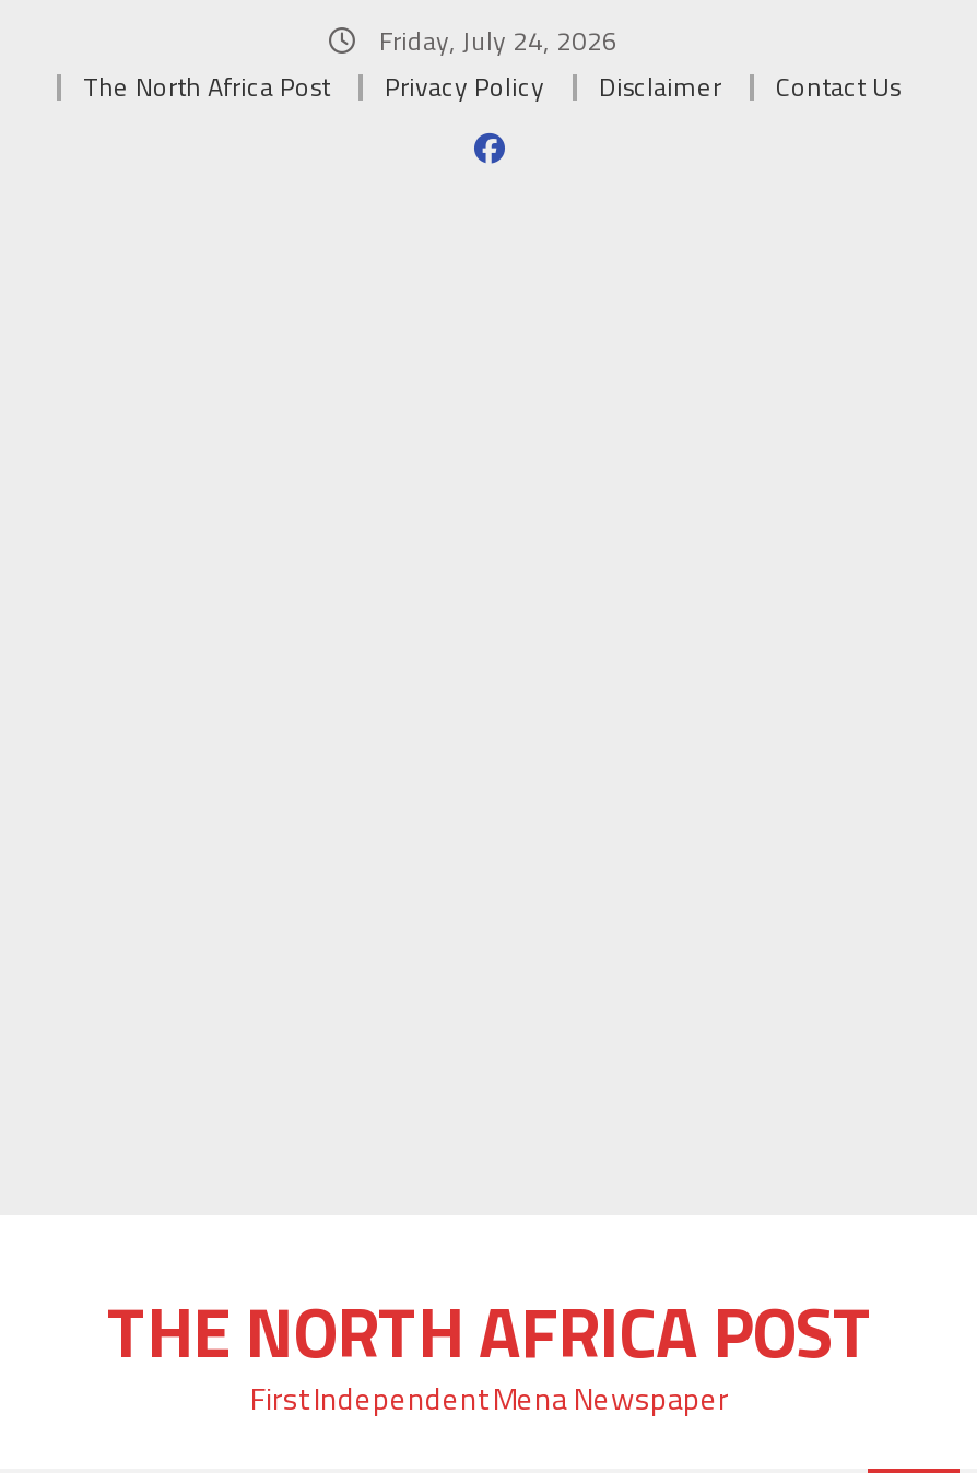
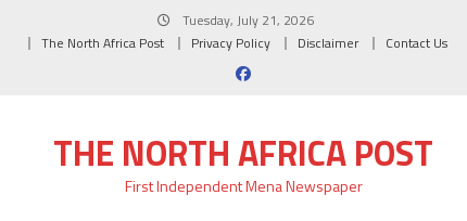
- Friday, July 24, 2026
+ Tuesday, July 21, 2026
